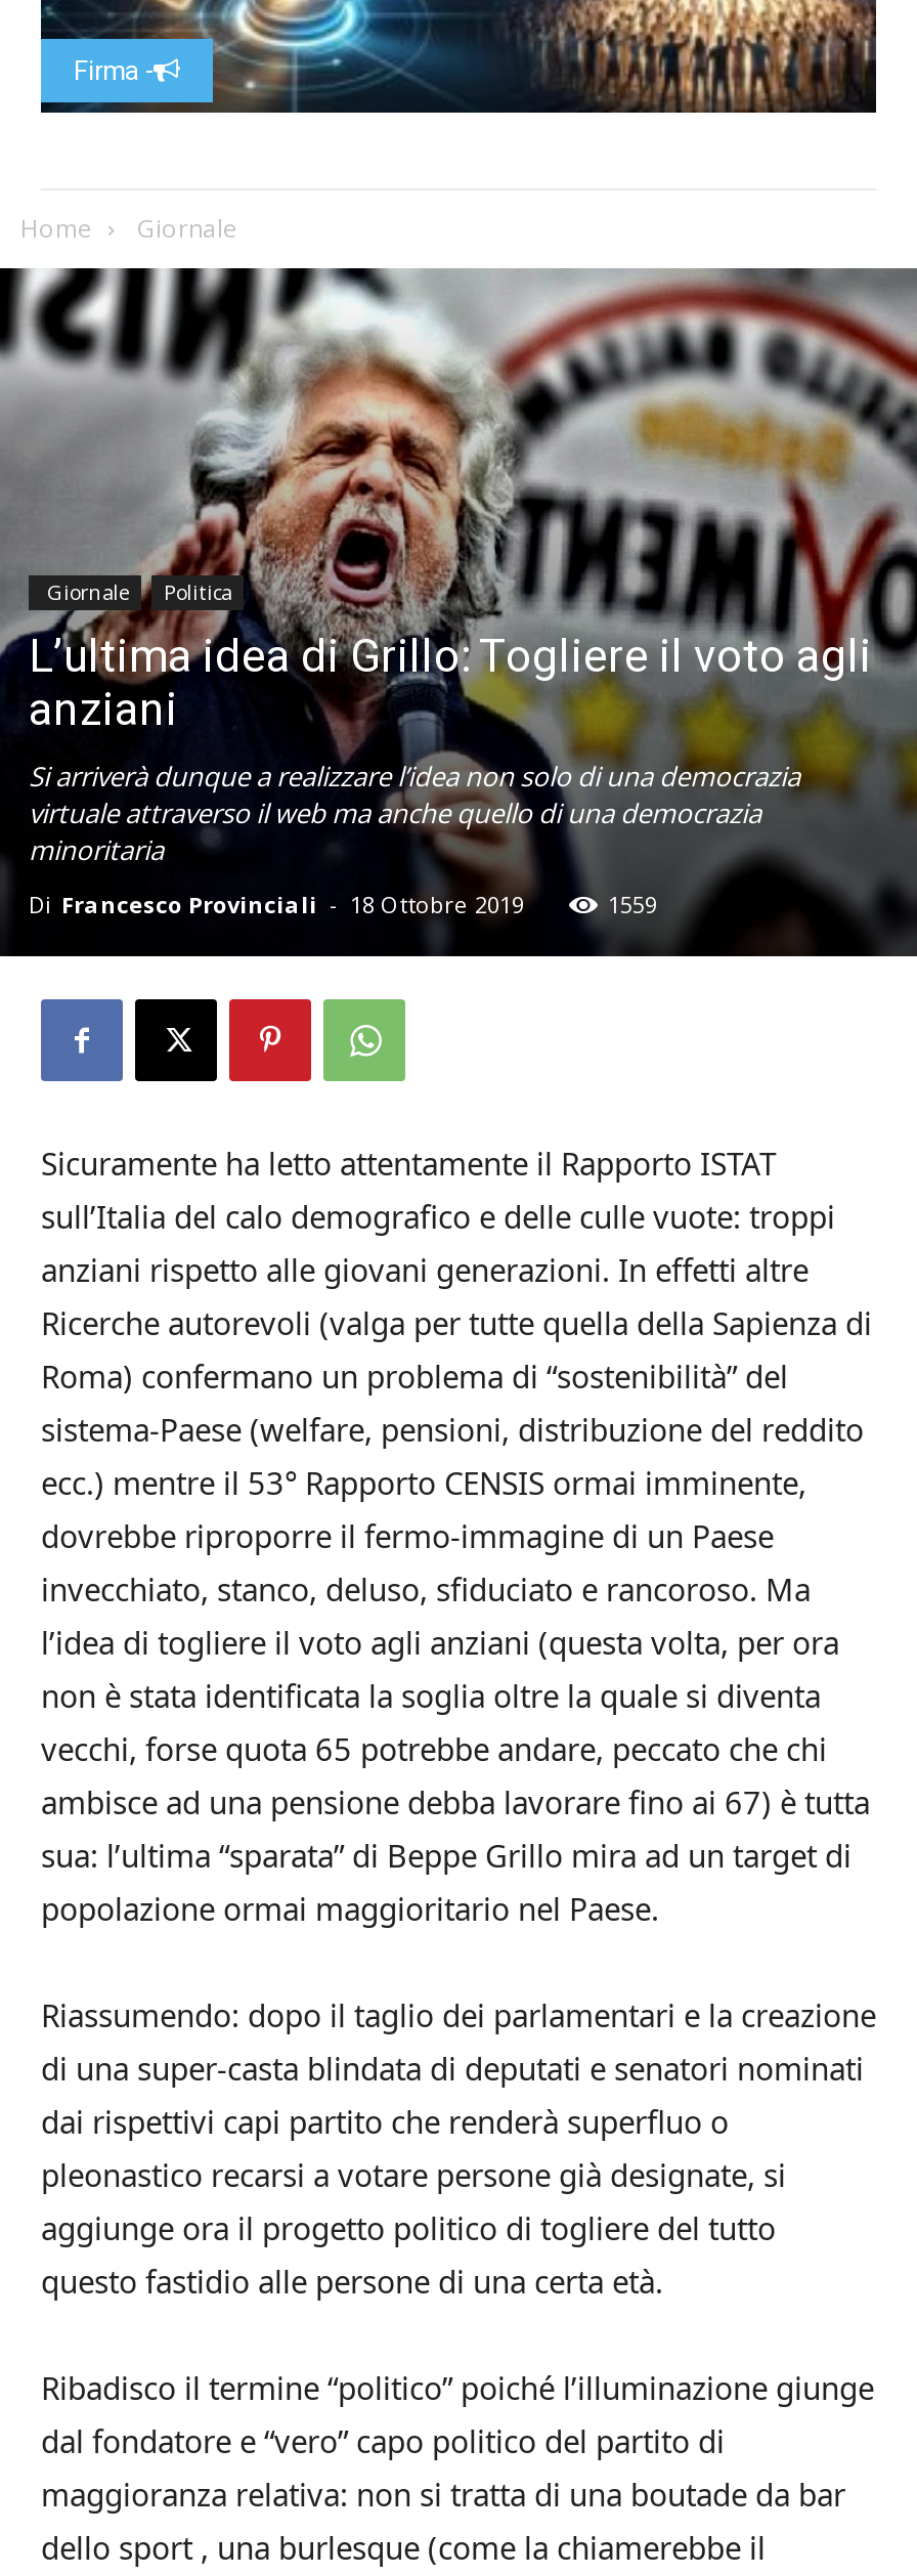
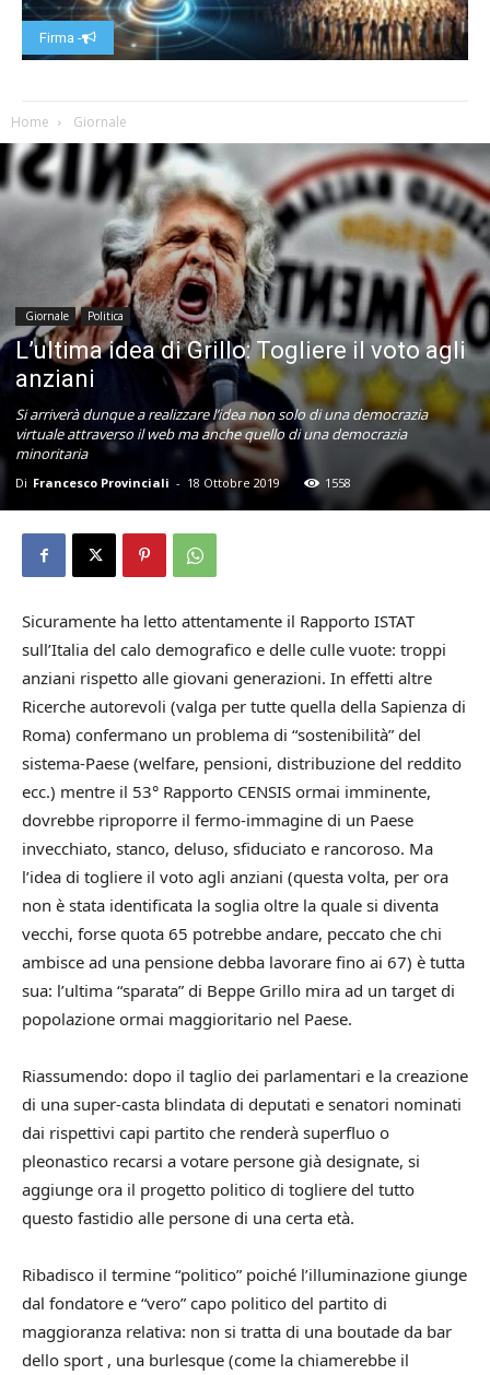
- 1559
+ 1558
